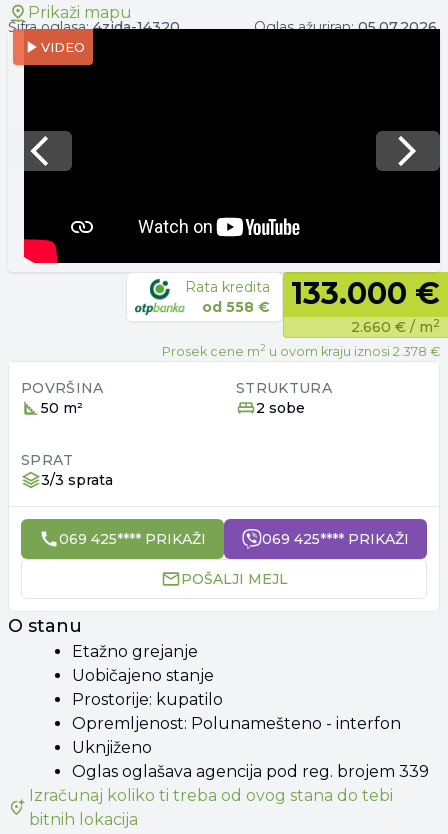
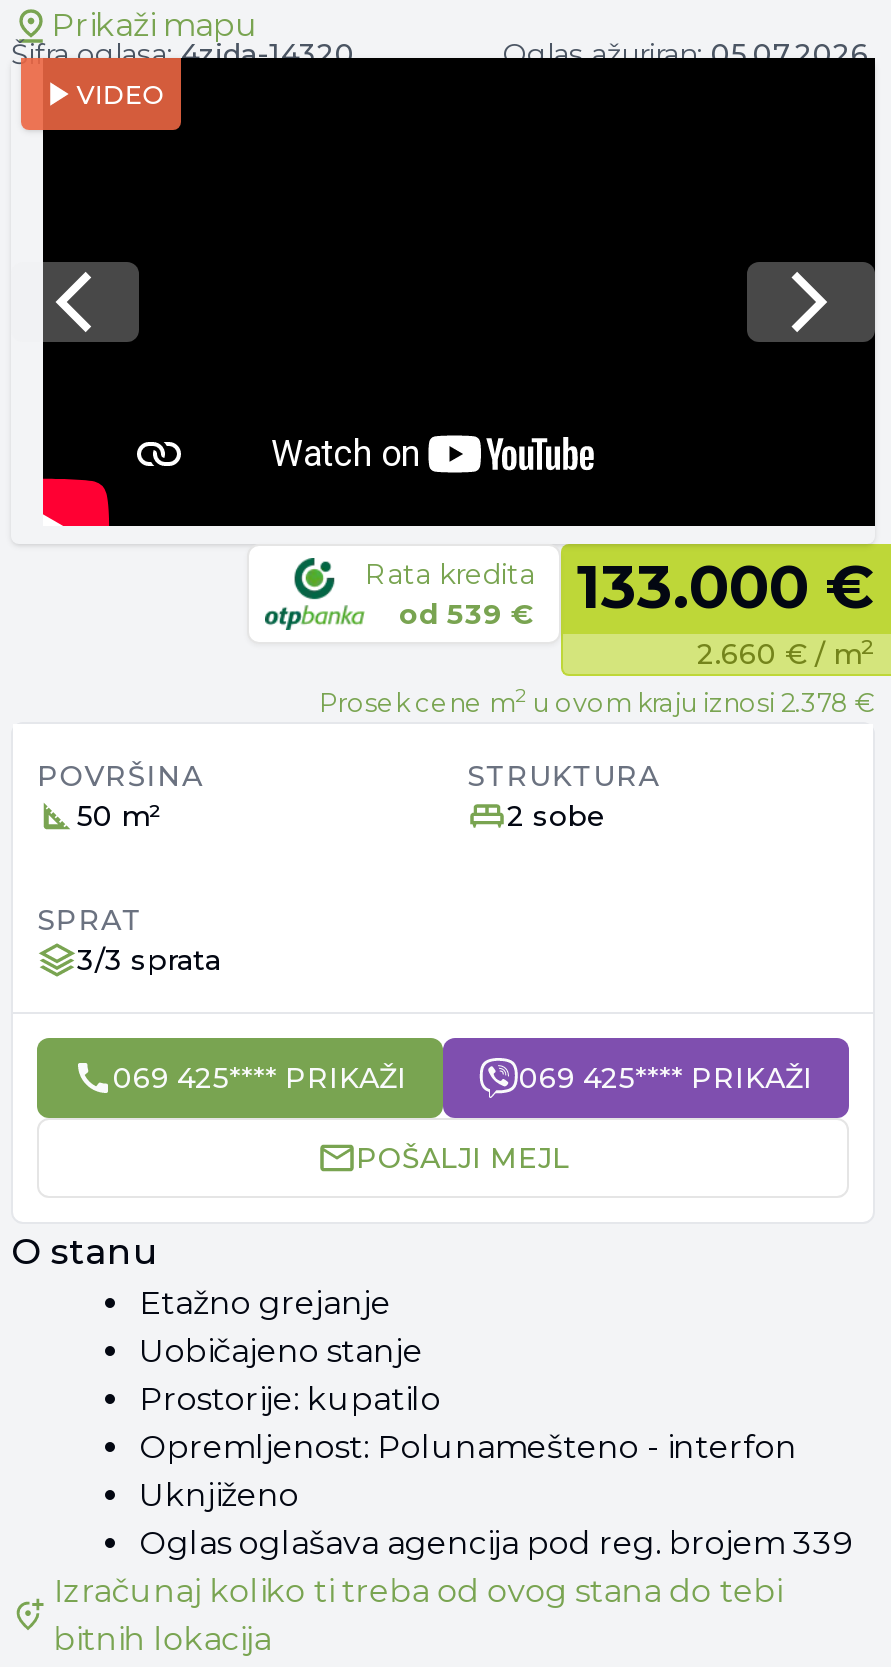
- Rata kredita od 558 € 133.000 €
+ Rata kredita od 539 € 133.000 €
